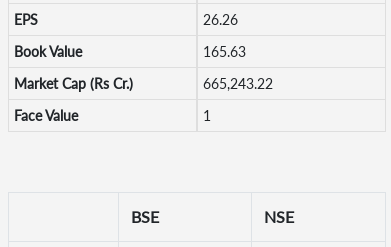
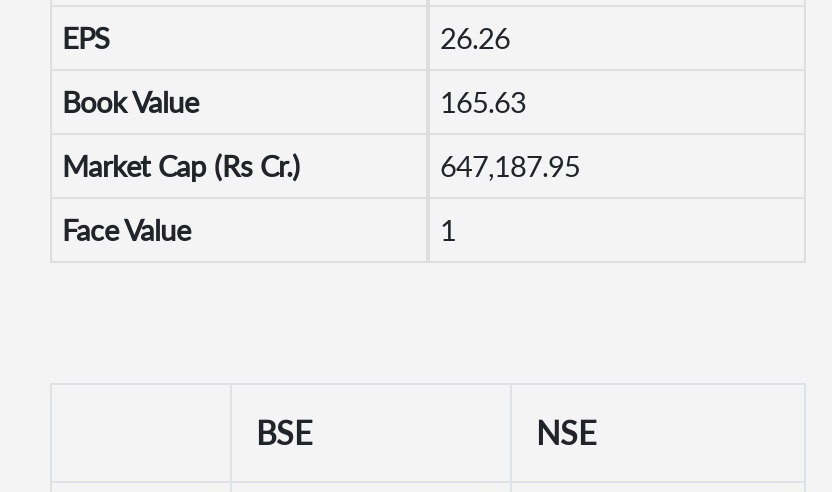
- 665,243.22
+ 647,187.95
